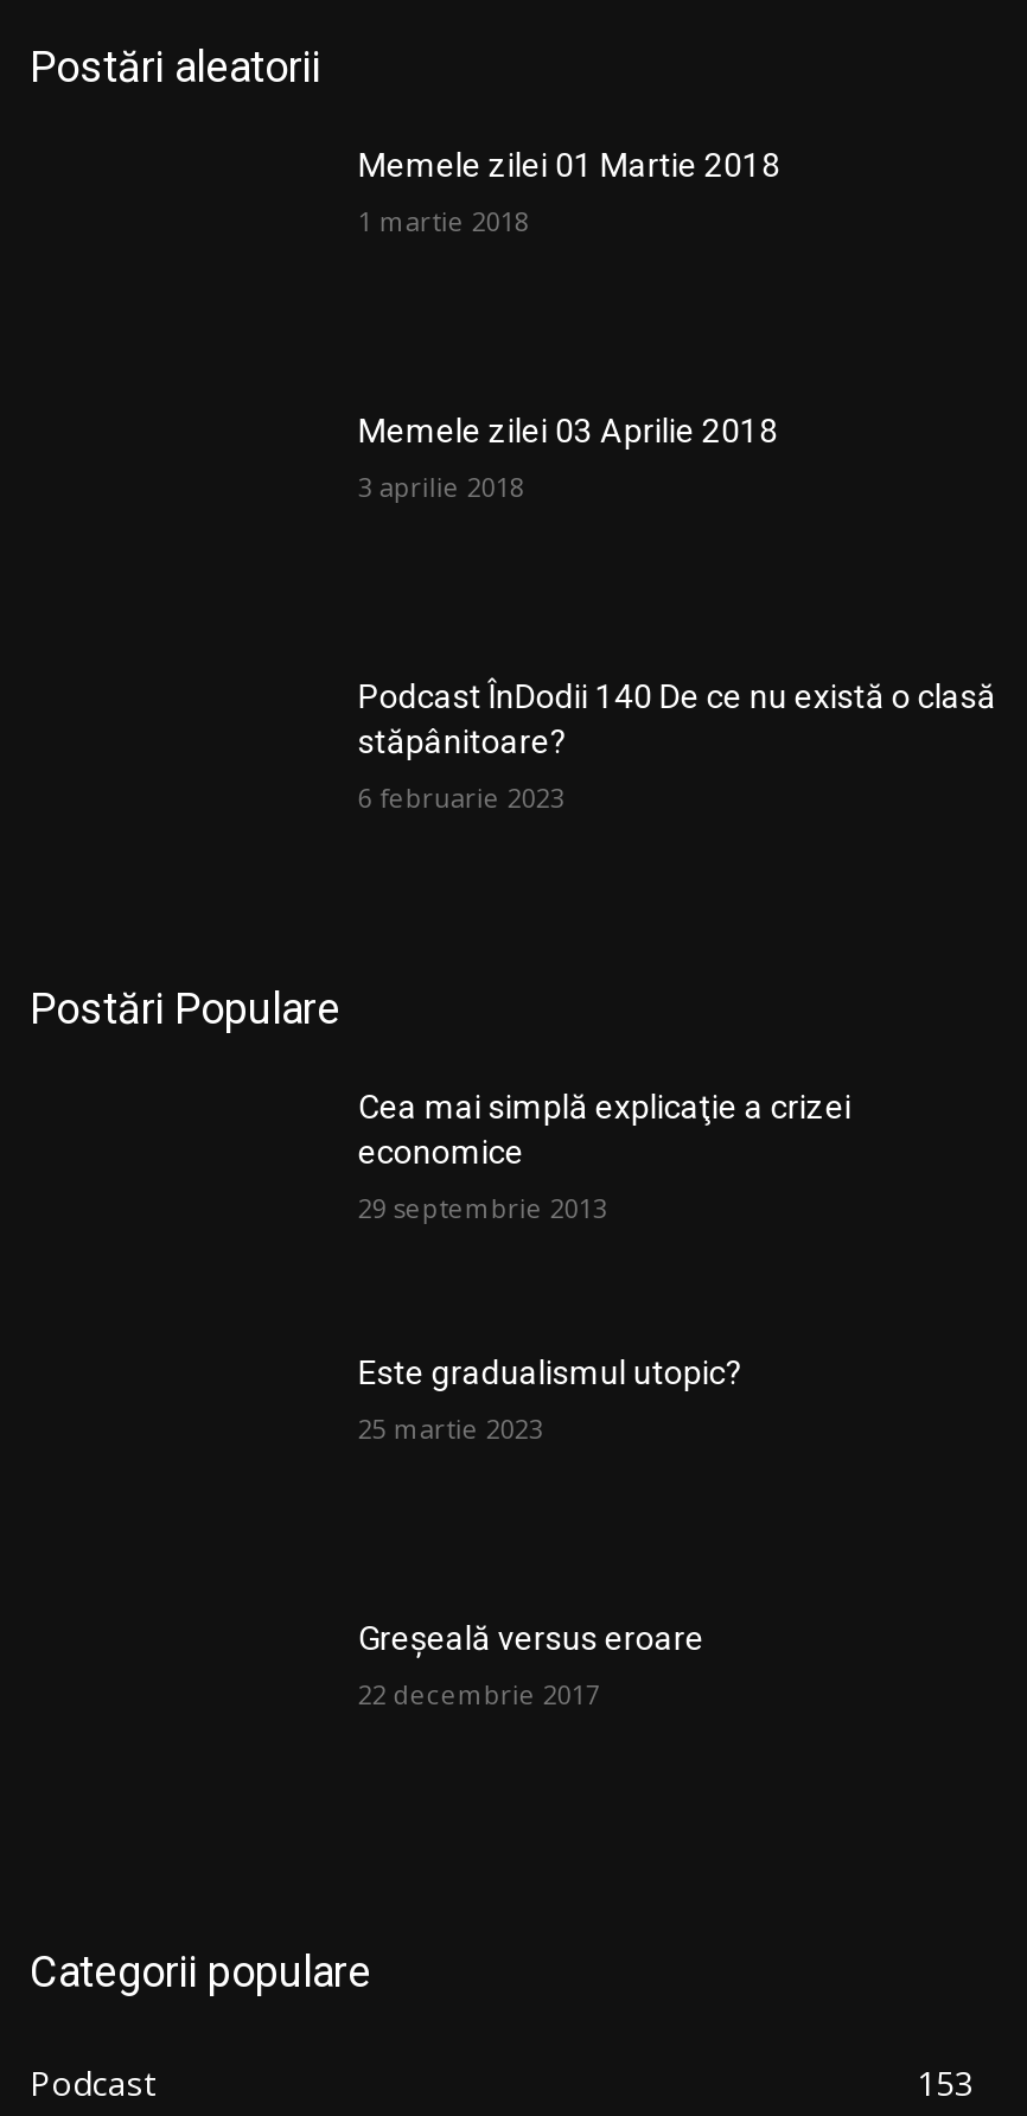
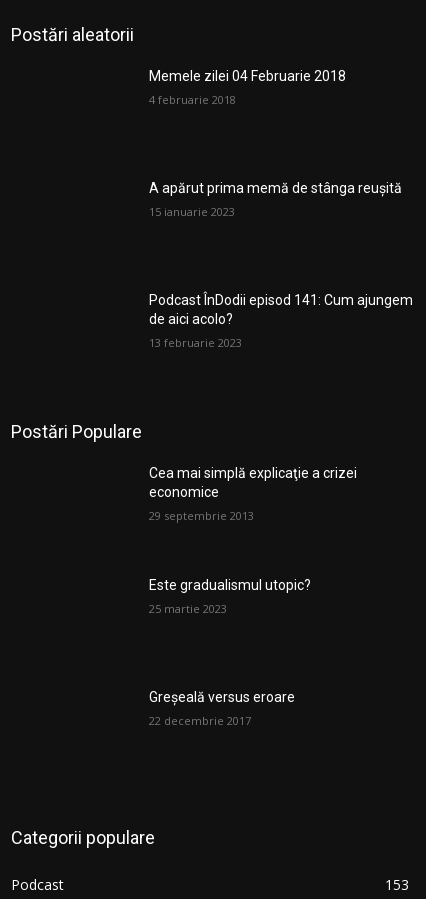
- Memele zilei 01 Martie 2018
+ Memele zilei 04 Februarie 2018

- 1 martie 2018
+ 4 februarie 2018

- Memele zilei 03 Aprilie 2018
+ A apărut prima memă de stânga reușită

- 3 aprilie 2018
+ 15 ianuarie 2023

- Podcast ÎnDodii 140 De ce nu există o clasă
- stăpânitoare?
+ Podcast ÎnDodii episod 141: Cum ajungem
+ de aici acolo?

- 6 februarie 2023
+ 13 februarie 2023
